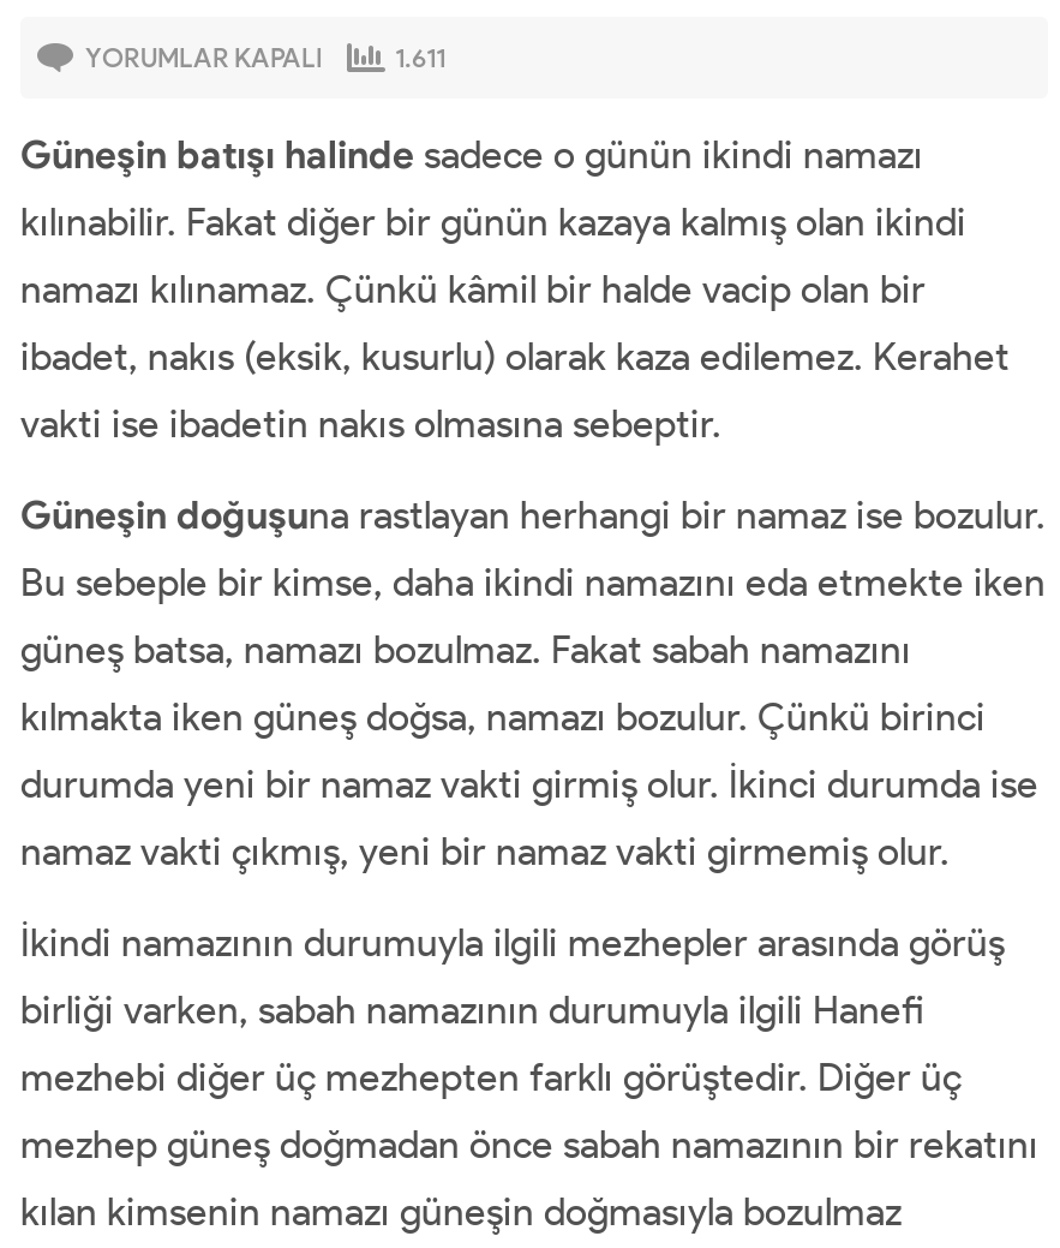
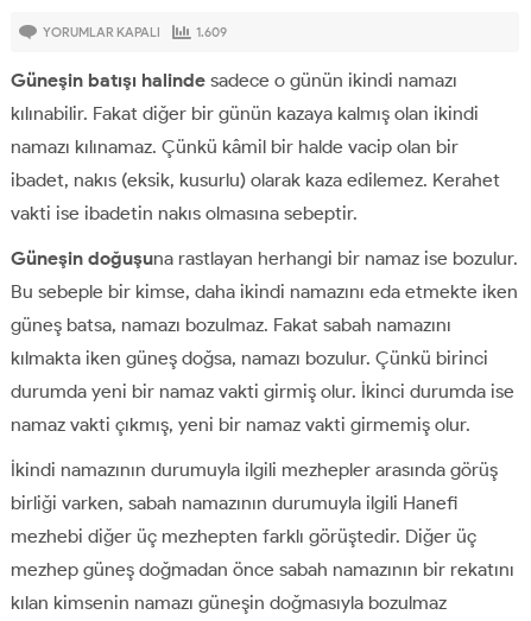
- 1.611
+ 1.609
